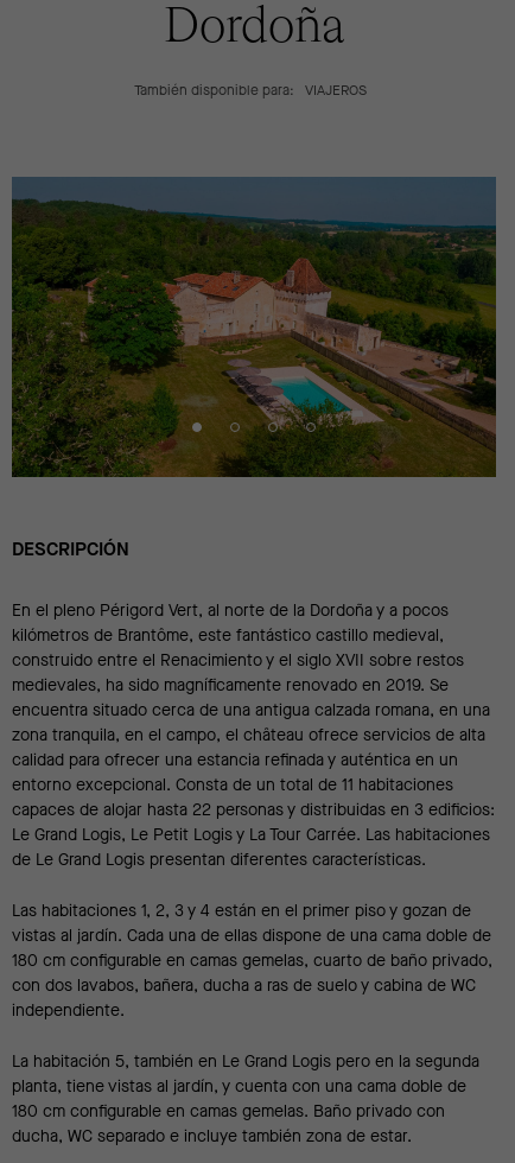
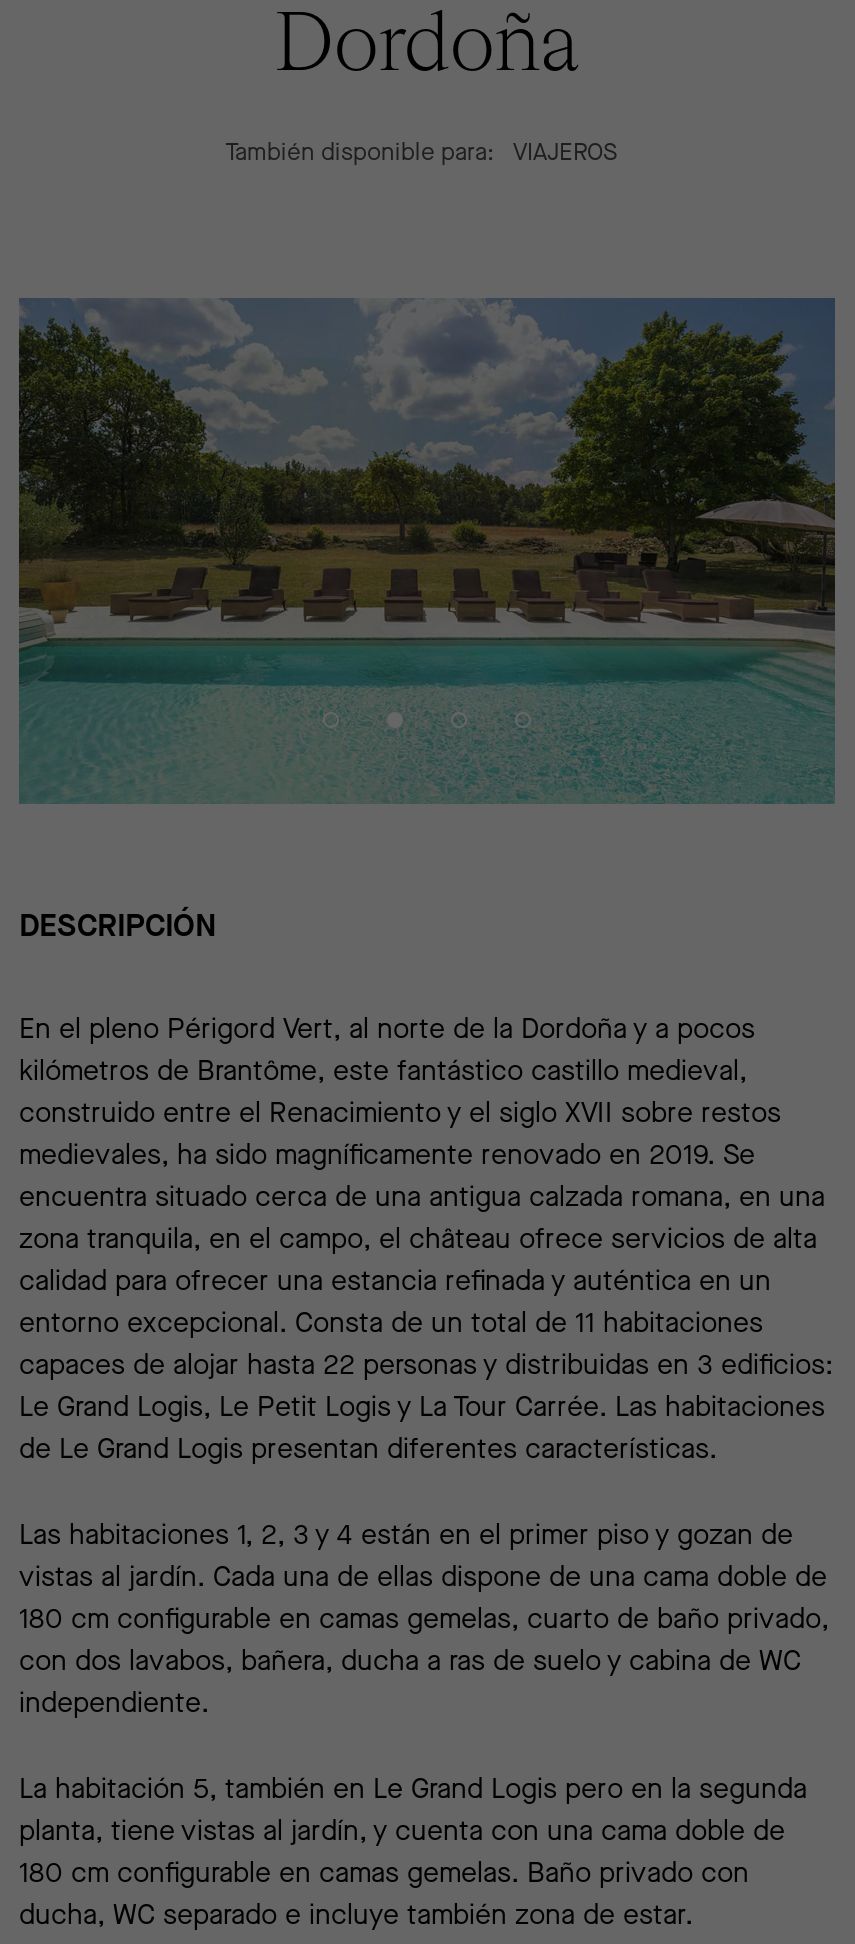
- [image]
+ [image]
